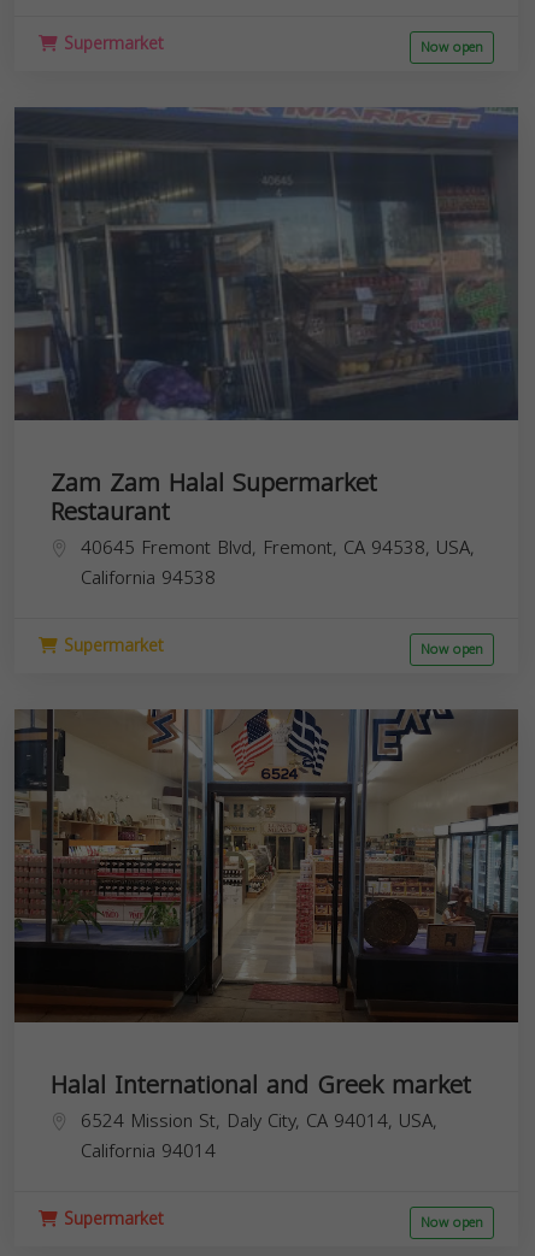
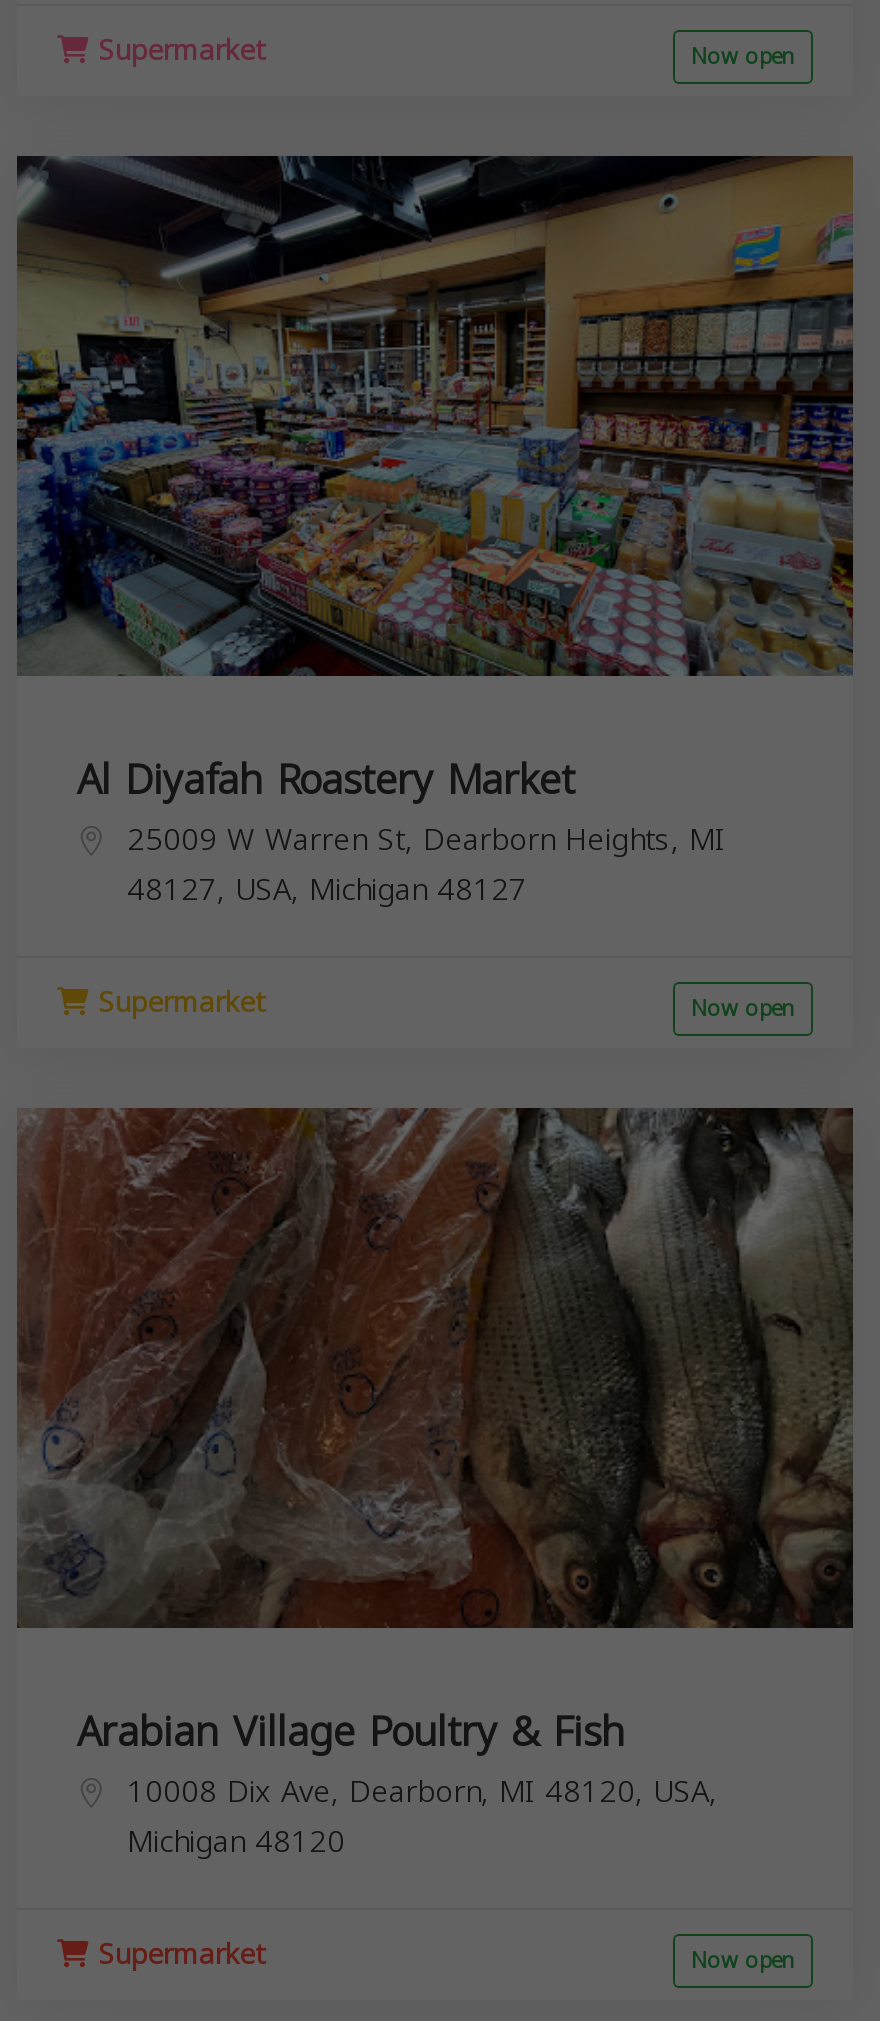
- [image]
- Zam Zam Halal Supermarket
- Restaurant
- 40645 Fremont Blvd, Fremont, CA 94538, USA,
- California 94538
+ [image]
+ Al Diyafah Roastery Market
+ 25009 W Warren St, Dearborn Heights, MI
+ 48127, USA, Michigan 48127

- [image]
- Halal International and Greek market
- 6524 Mission St, Daly City, CA 94014, USA,
- California 94014
+ [image]
+ Arabian Village Poultry & Fish
+ 10008 Dix Ave, Dearborn, MI 48120, USA,
+ Michigan 48120
